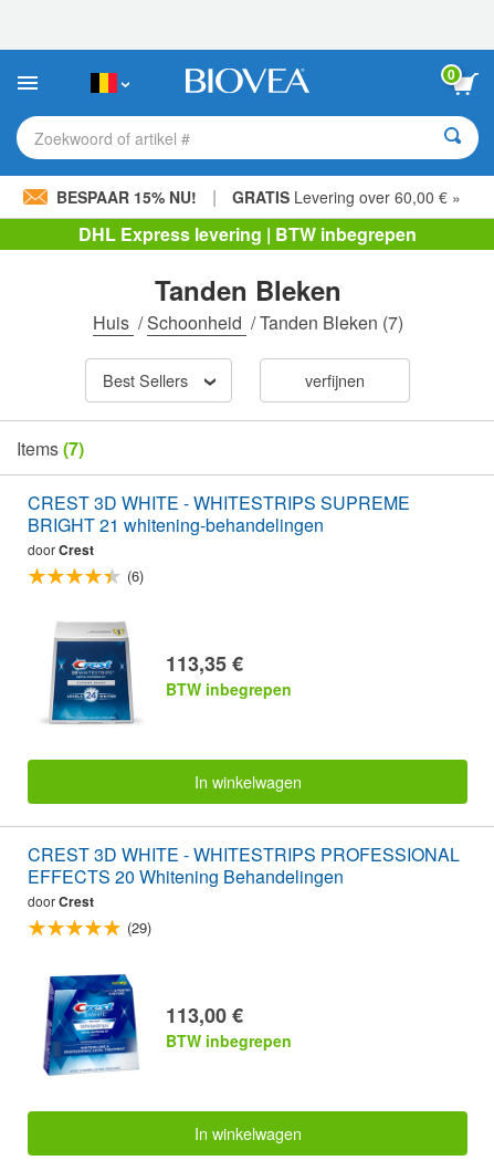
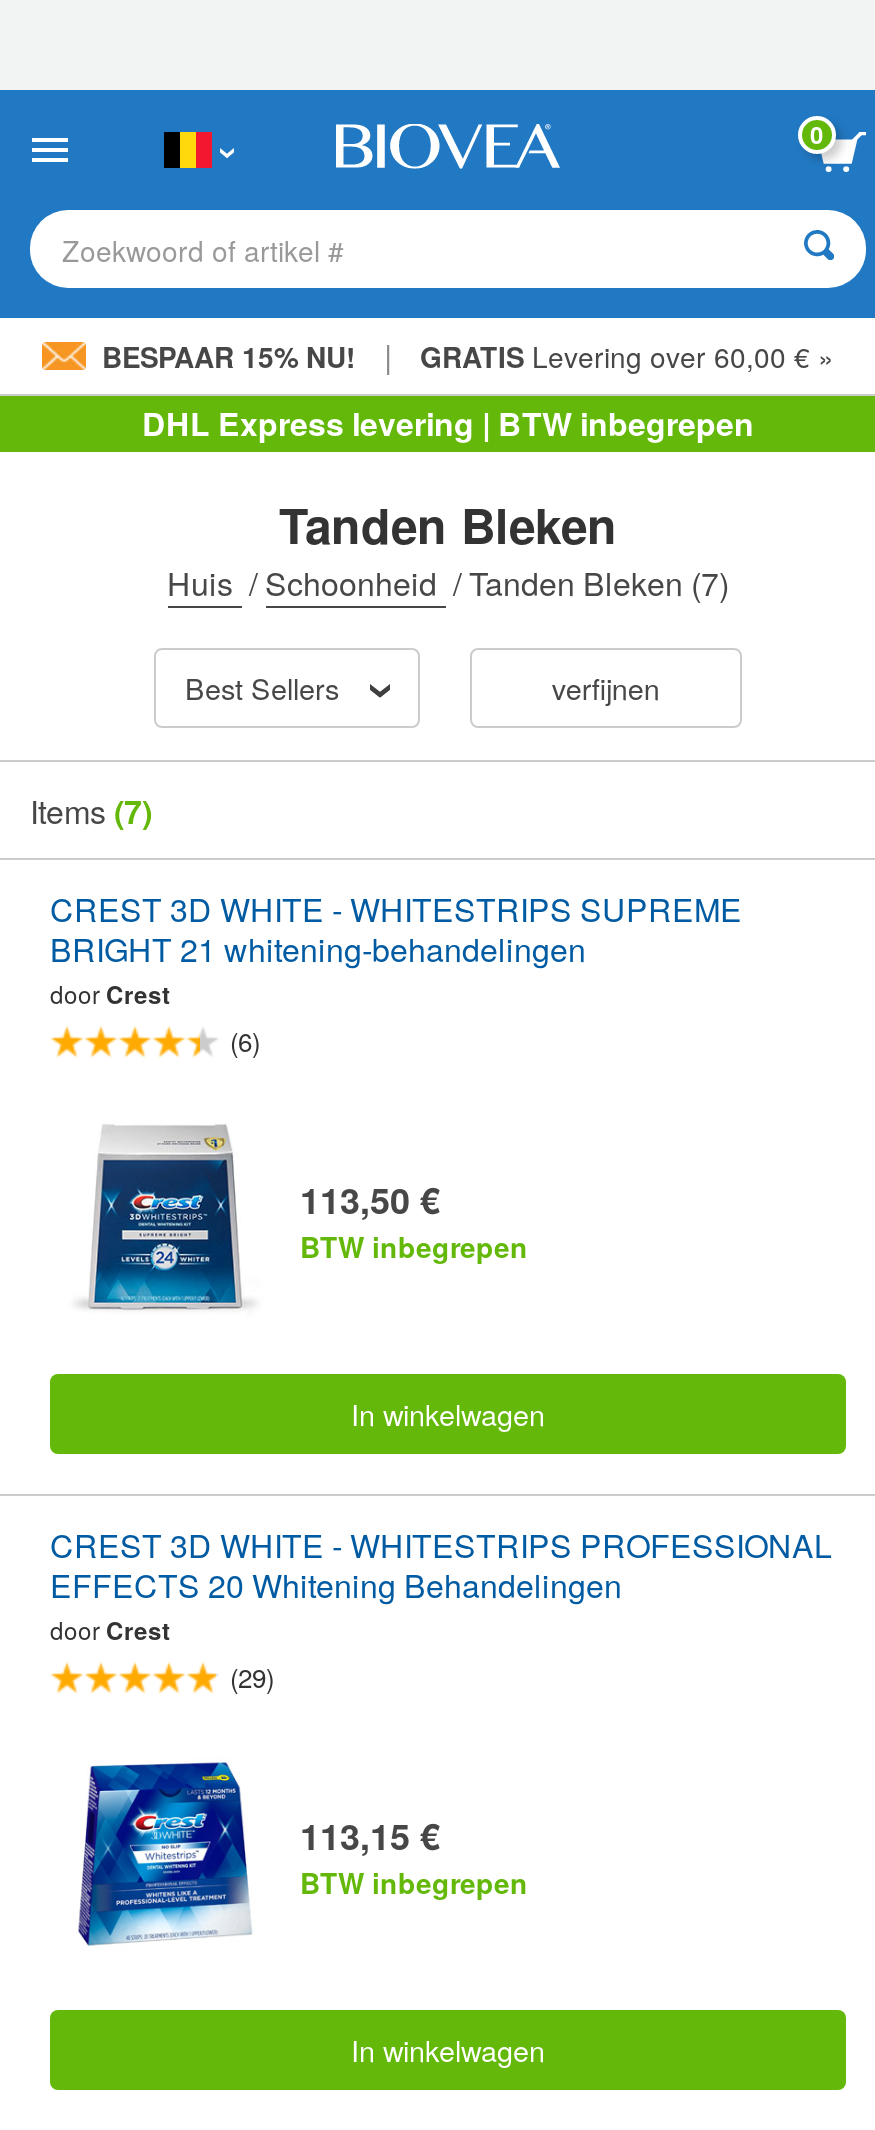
- 113,35 €
+ 113,50 €

- 113,00 €
+ 113,15 €
